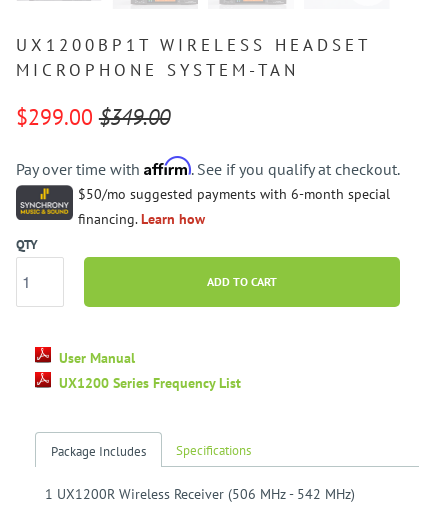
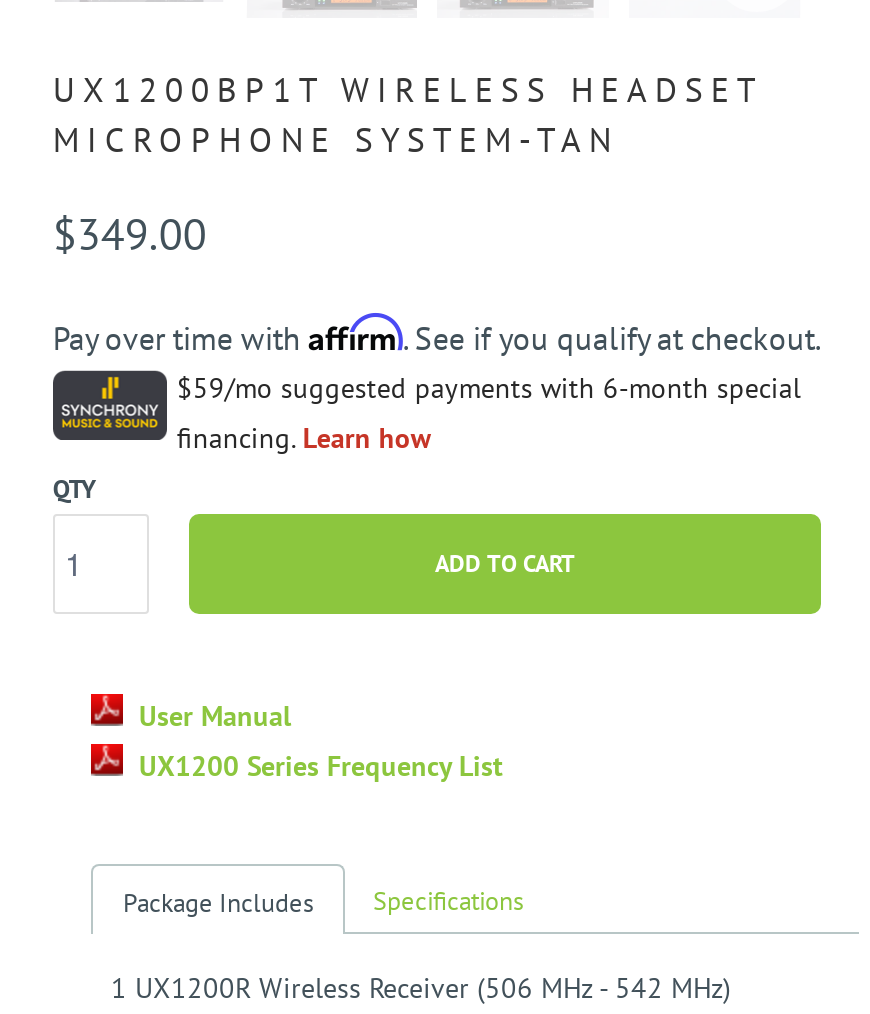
- $299.00 $349.00
+ $349.00

- $50/mo suggested payments with 6-month special
+ $59/mo suggested payments with 6-month special
